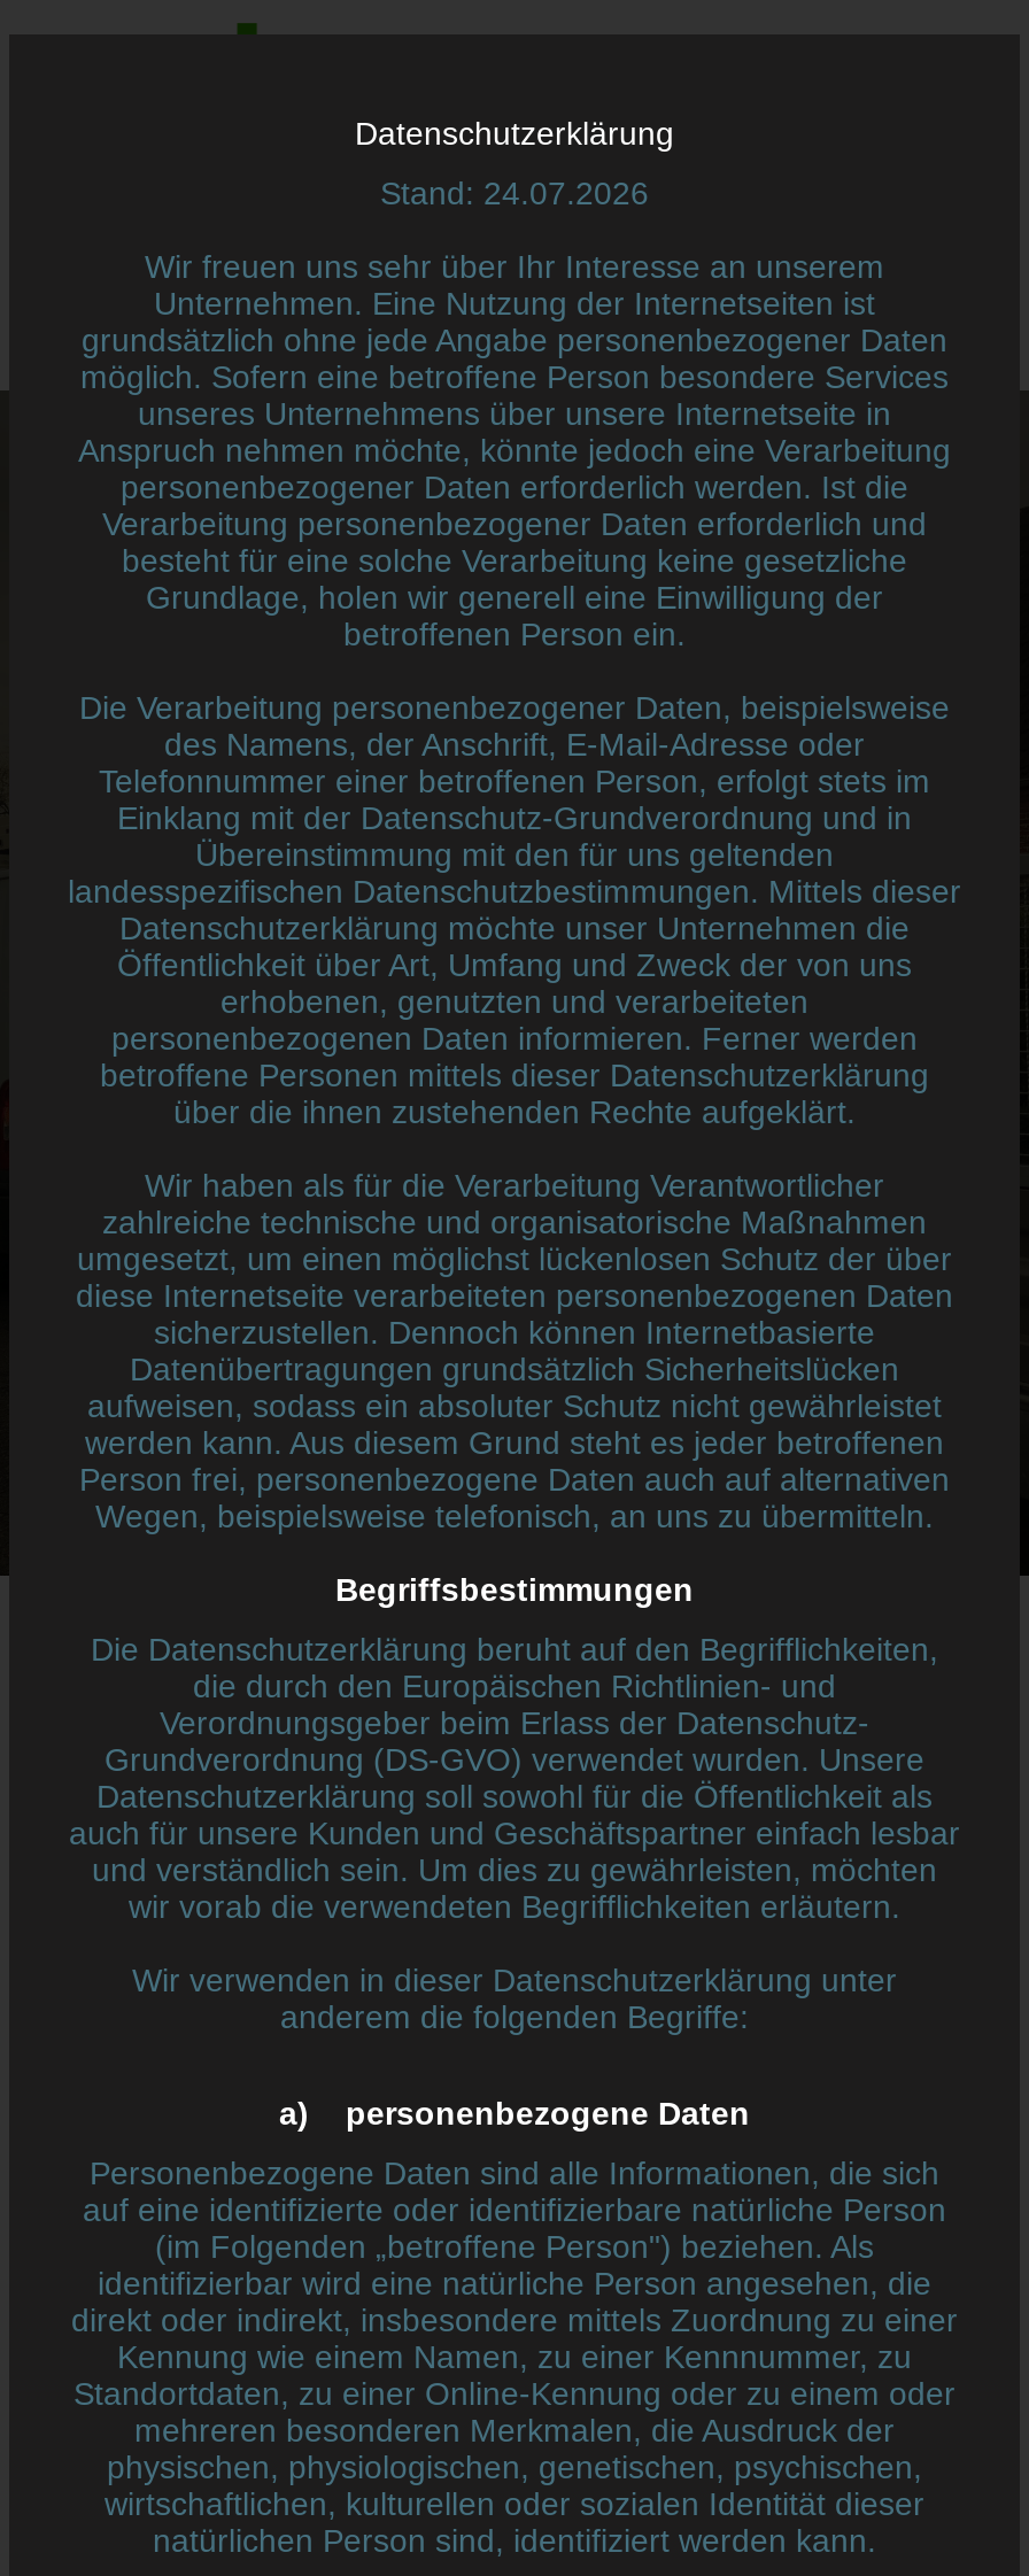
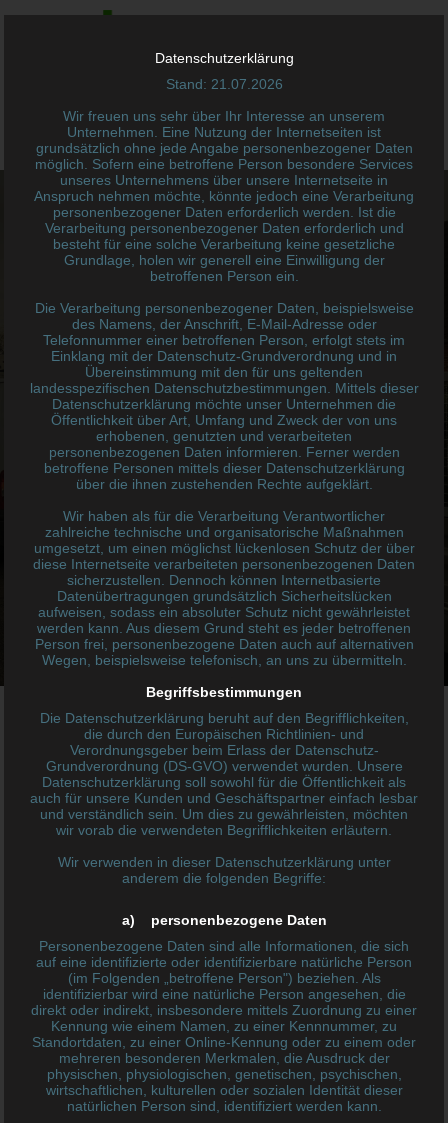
- Stand: 24.07.2026
+ Stand: 21.07.2026
